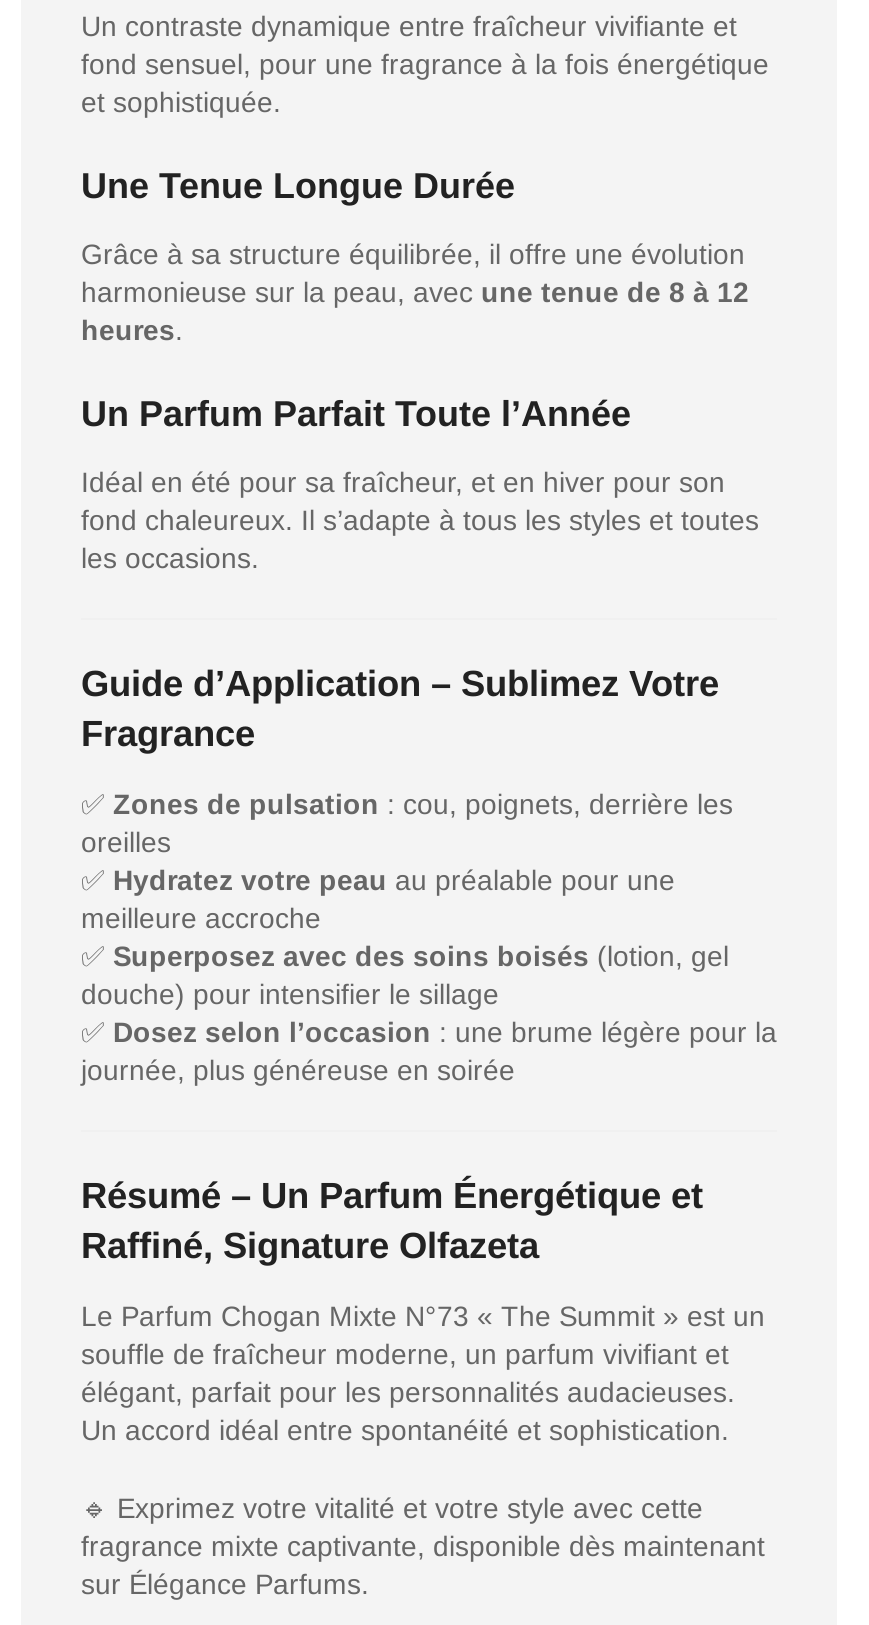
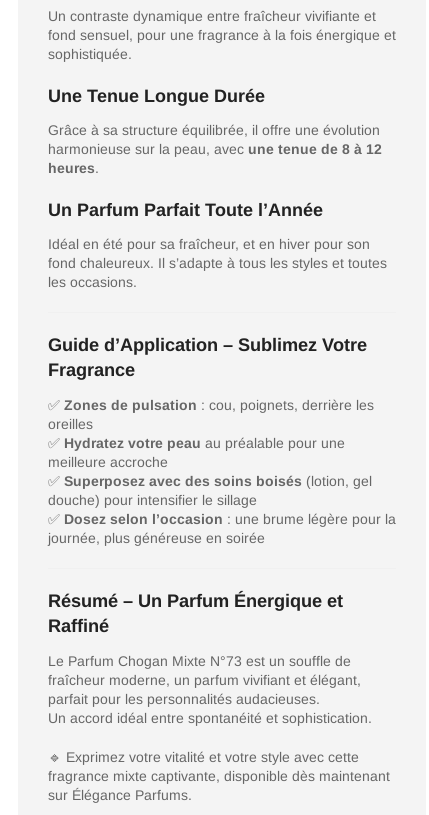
- fond sensuel, pour une fragrance à la fois énergétique
- et sophistiquée.
+ fond sensuel, pour une fragrance à la fois énergique et
+ sophistiquée.

- Résumé – Un Parfum Énergétique et
- Raffiné, Signature Olfazeta
+ Résumé – Un Parfum Énergique et
+ Raffiné

- Le Parfum Chogan Mixte N°73 « The Summit » est un
- souffle de fraîcheur moderne, un parfum vivifiant et
- élégant, parfait pour les personnalités audacieuses.
+ Le Parfum Chogan Mixte N°73 est un souffle de
+ fraîcheur moderne, un parfum vivifiant et élégant,
+ parfait pour les personnalités audacieuses.
